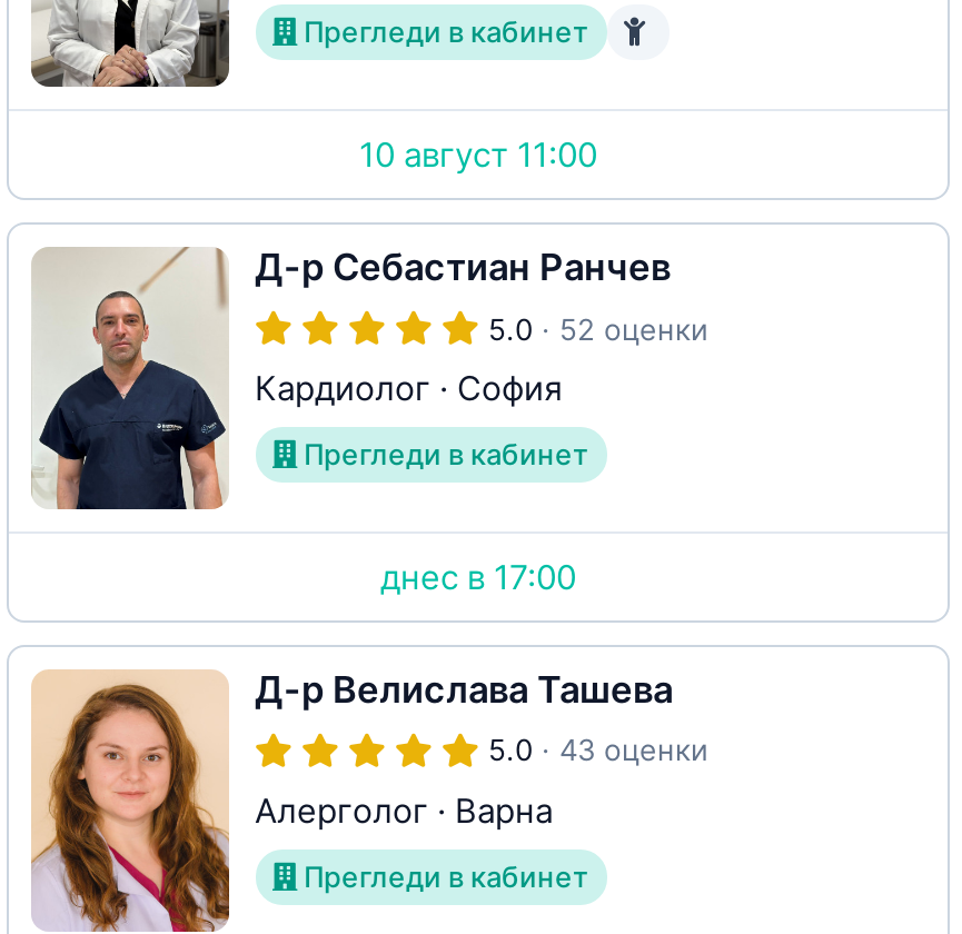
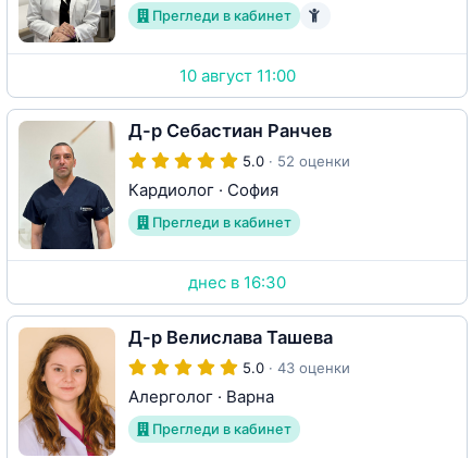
- днес в 17:00
+ днес в 16:30
